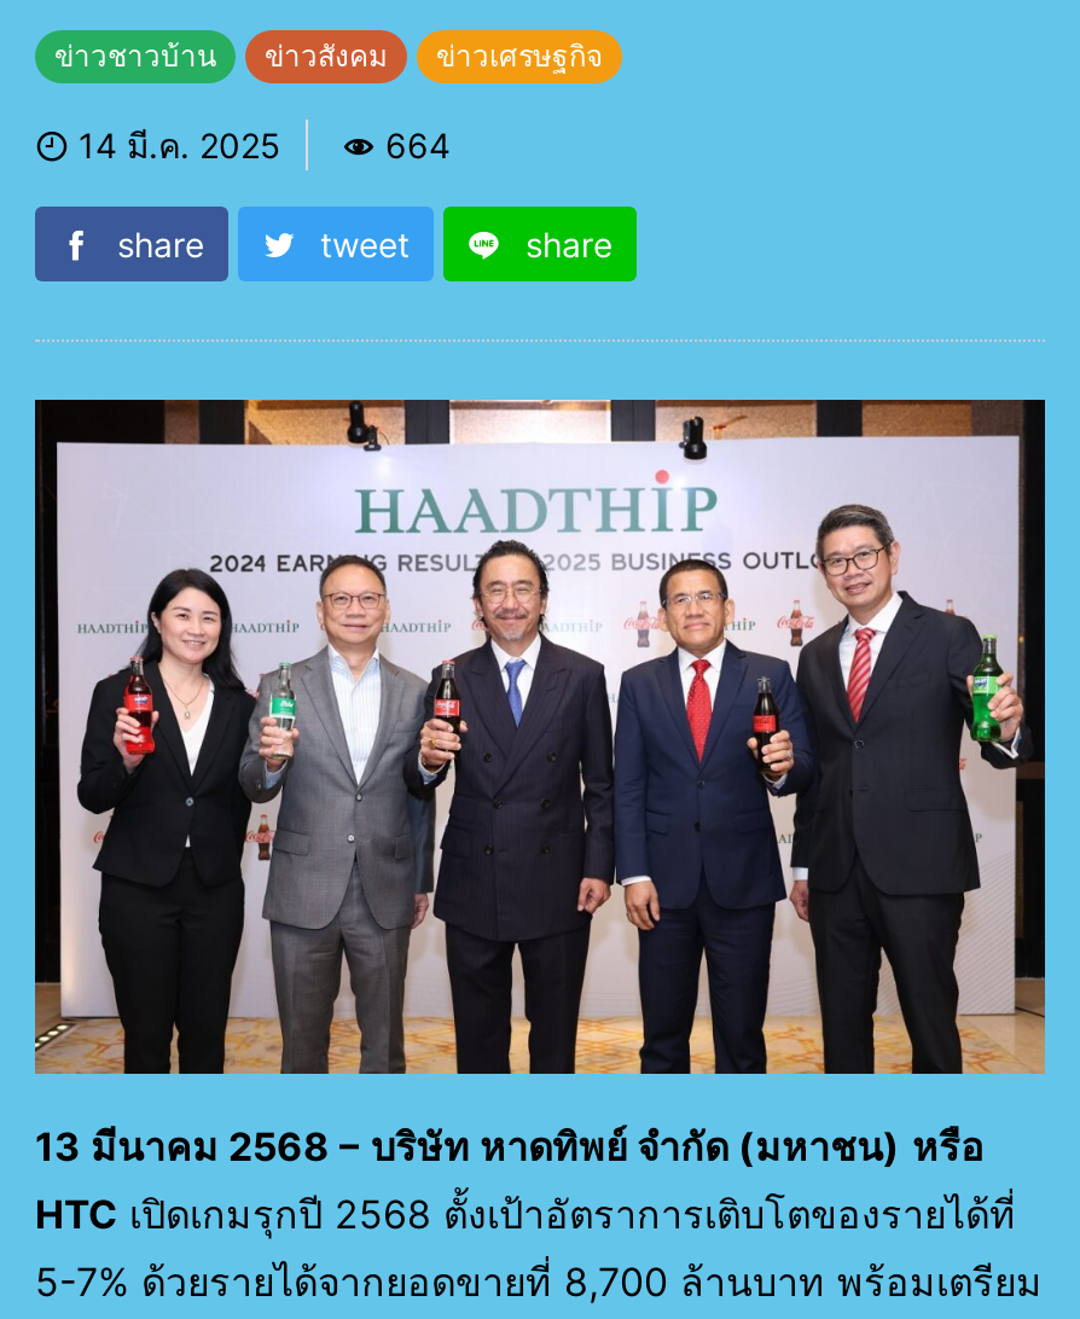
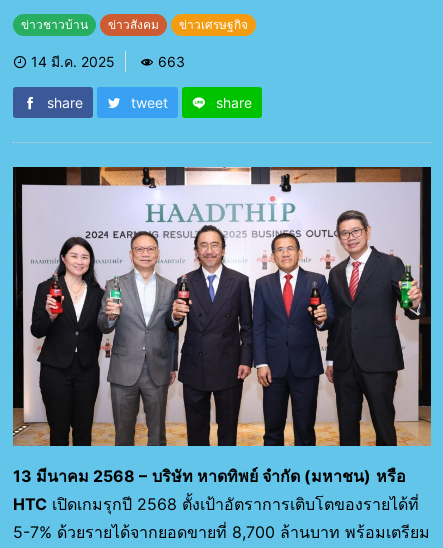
- 664
+ 663
